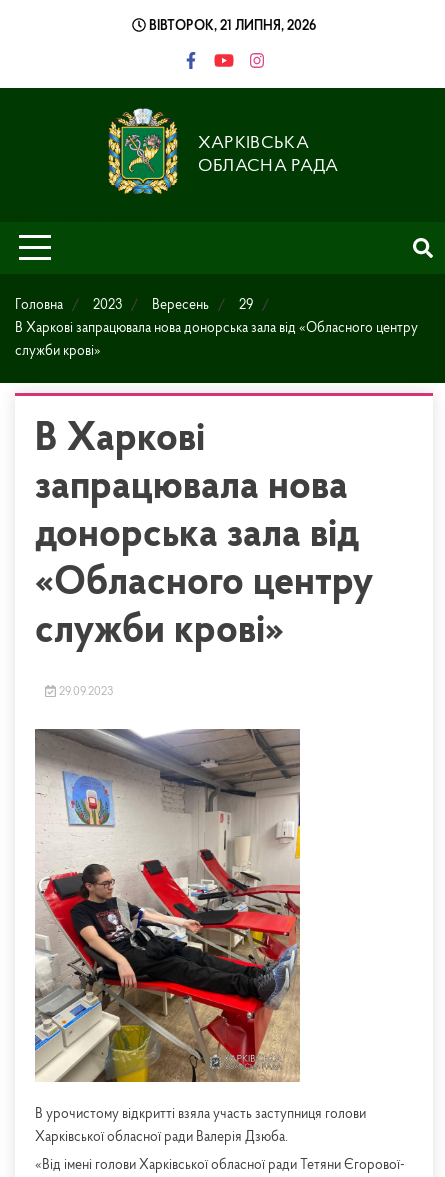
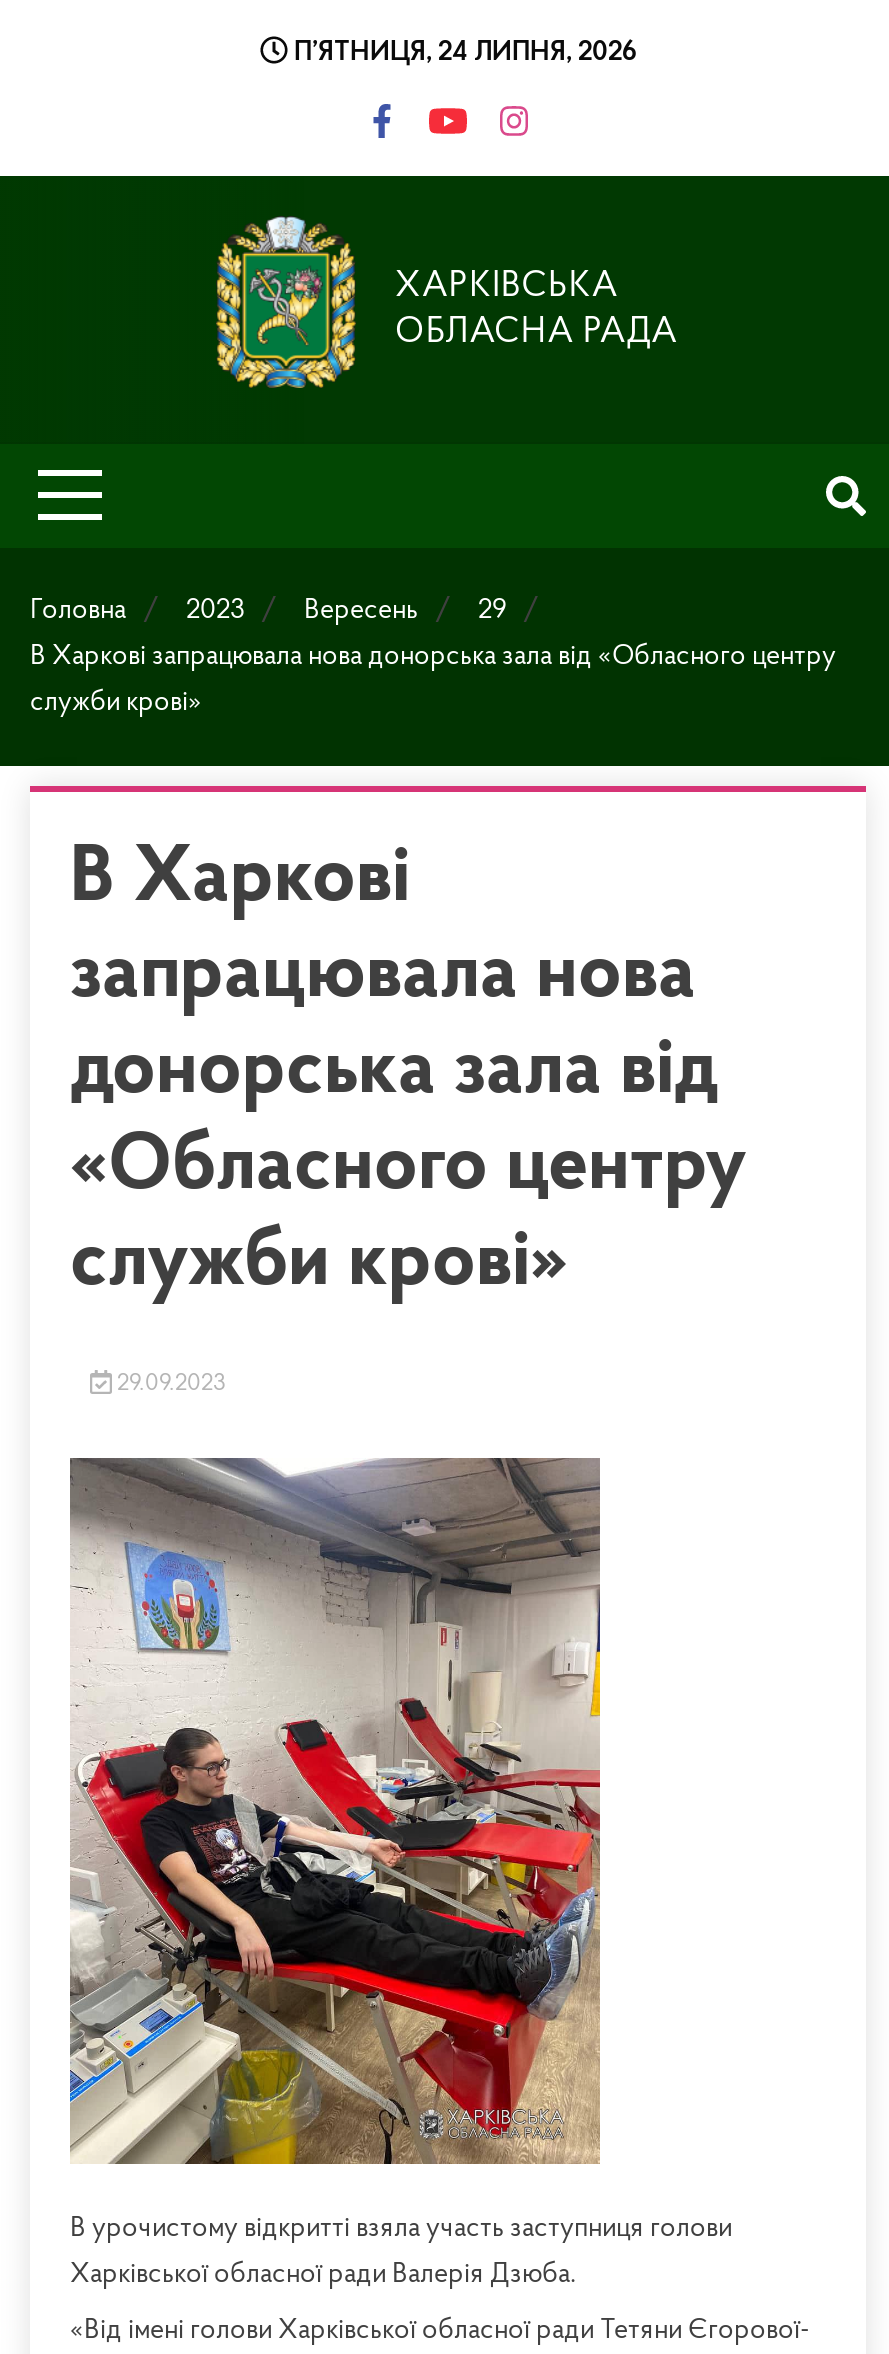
- ВІВТОРОК, 21 ЛИПНЯ, 2026
+ П’ЯТНИЦЯ, 24 ЛИПНЯ, 2026
